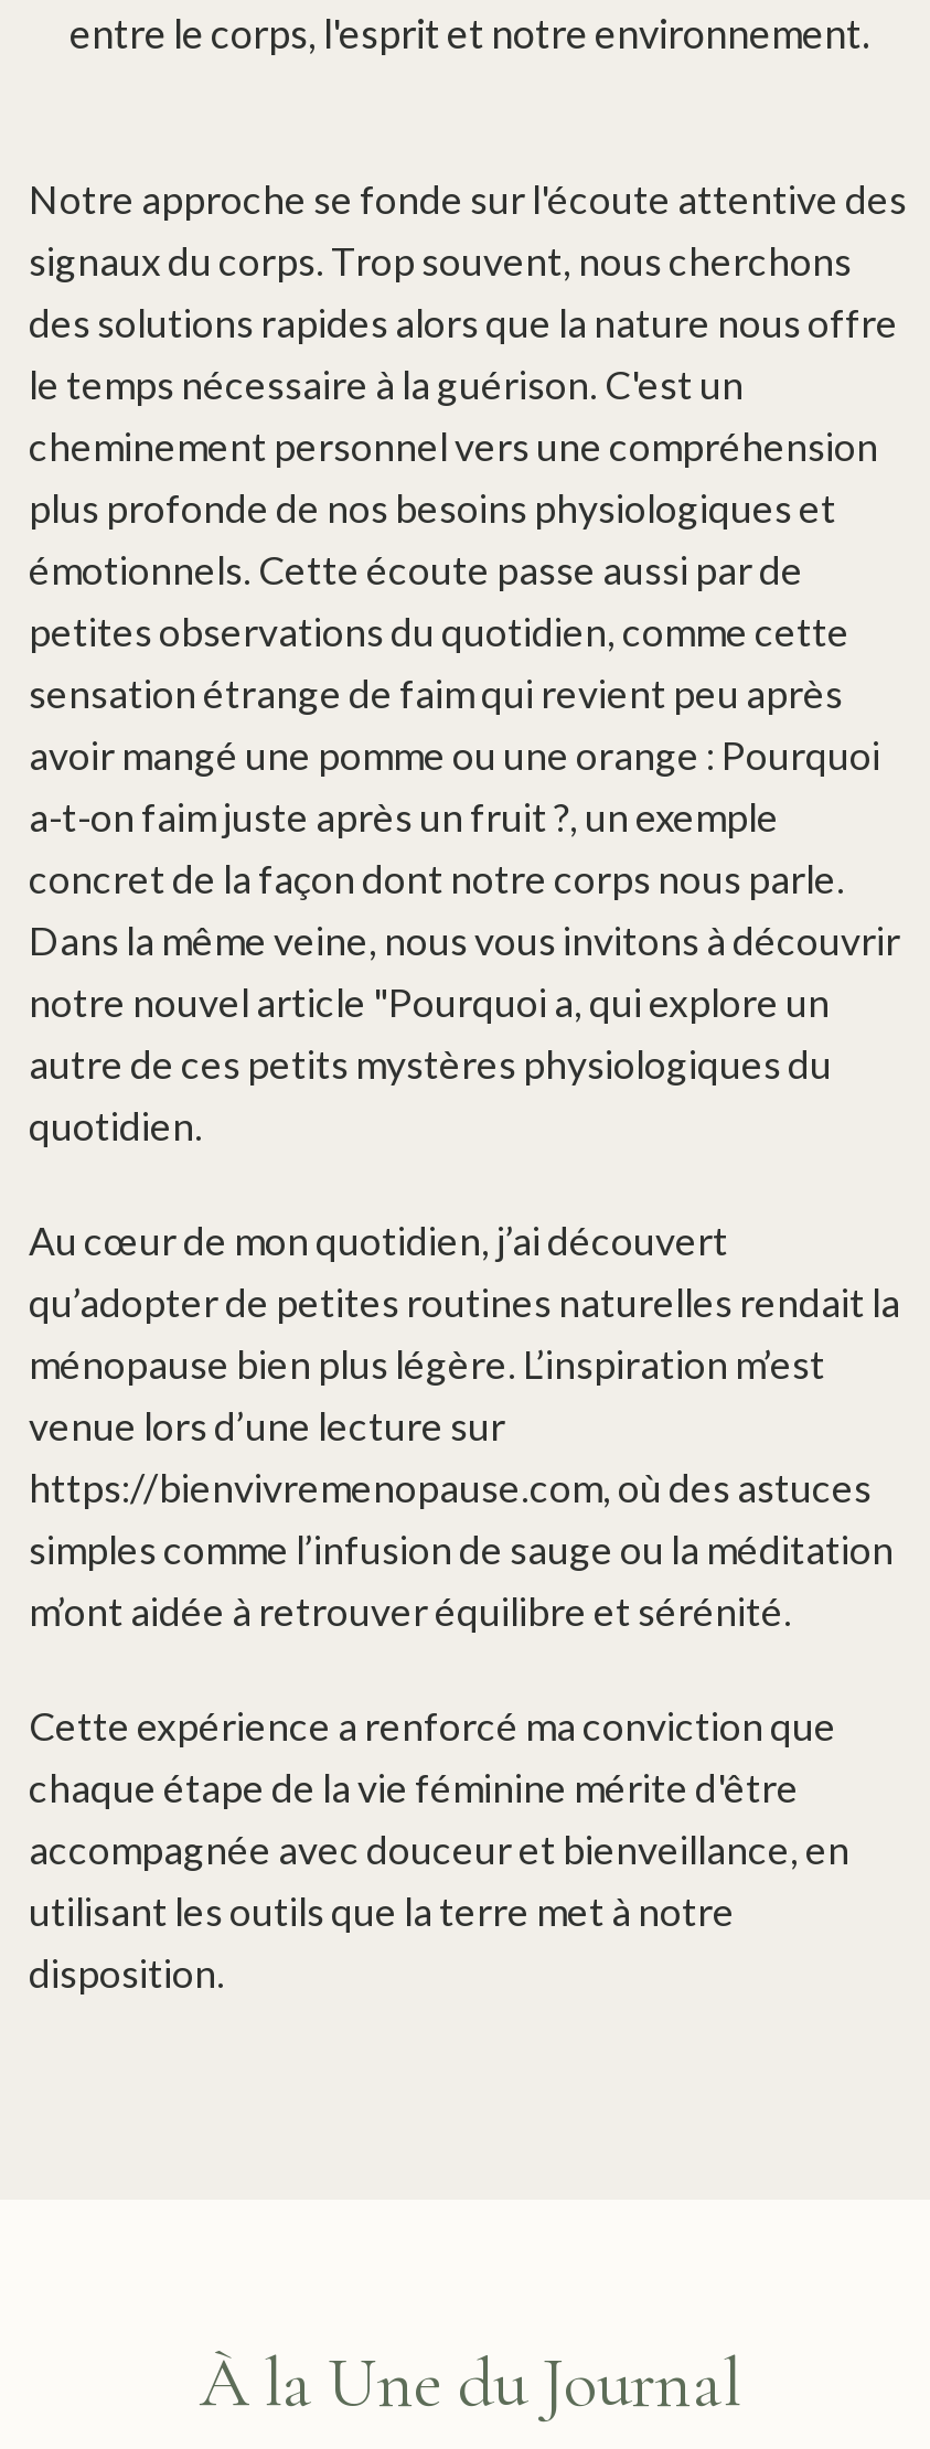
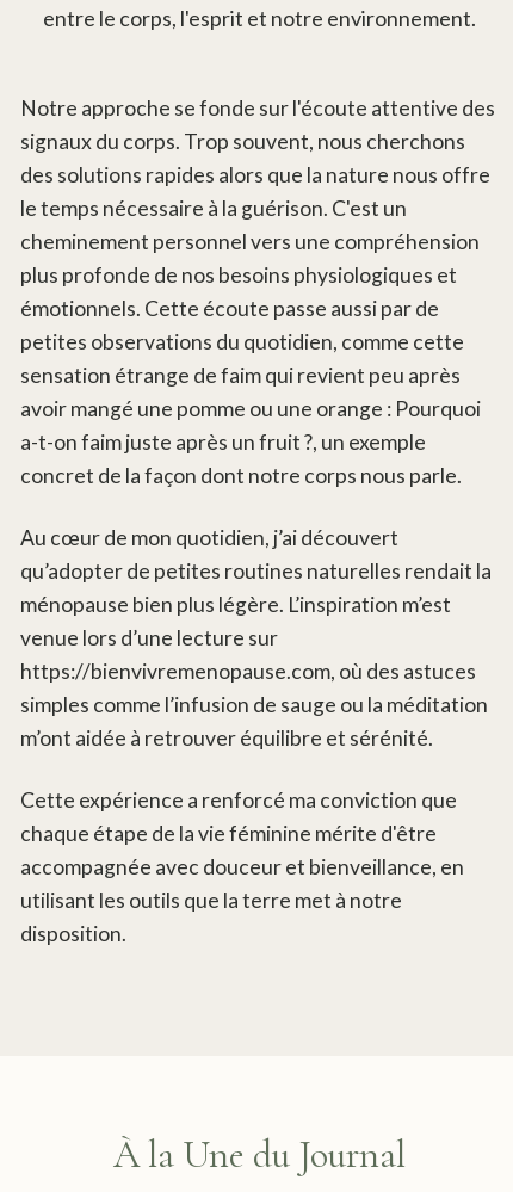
- Dans la même veine, nous vous invitons à découvrir
- notre nouvel article "Pourquoi a, qui explore un
- autre de ces petits mystères physiologiques du
- quotidien.
